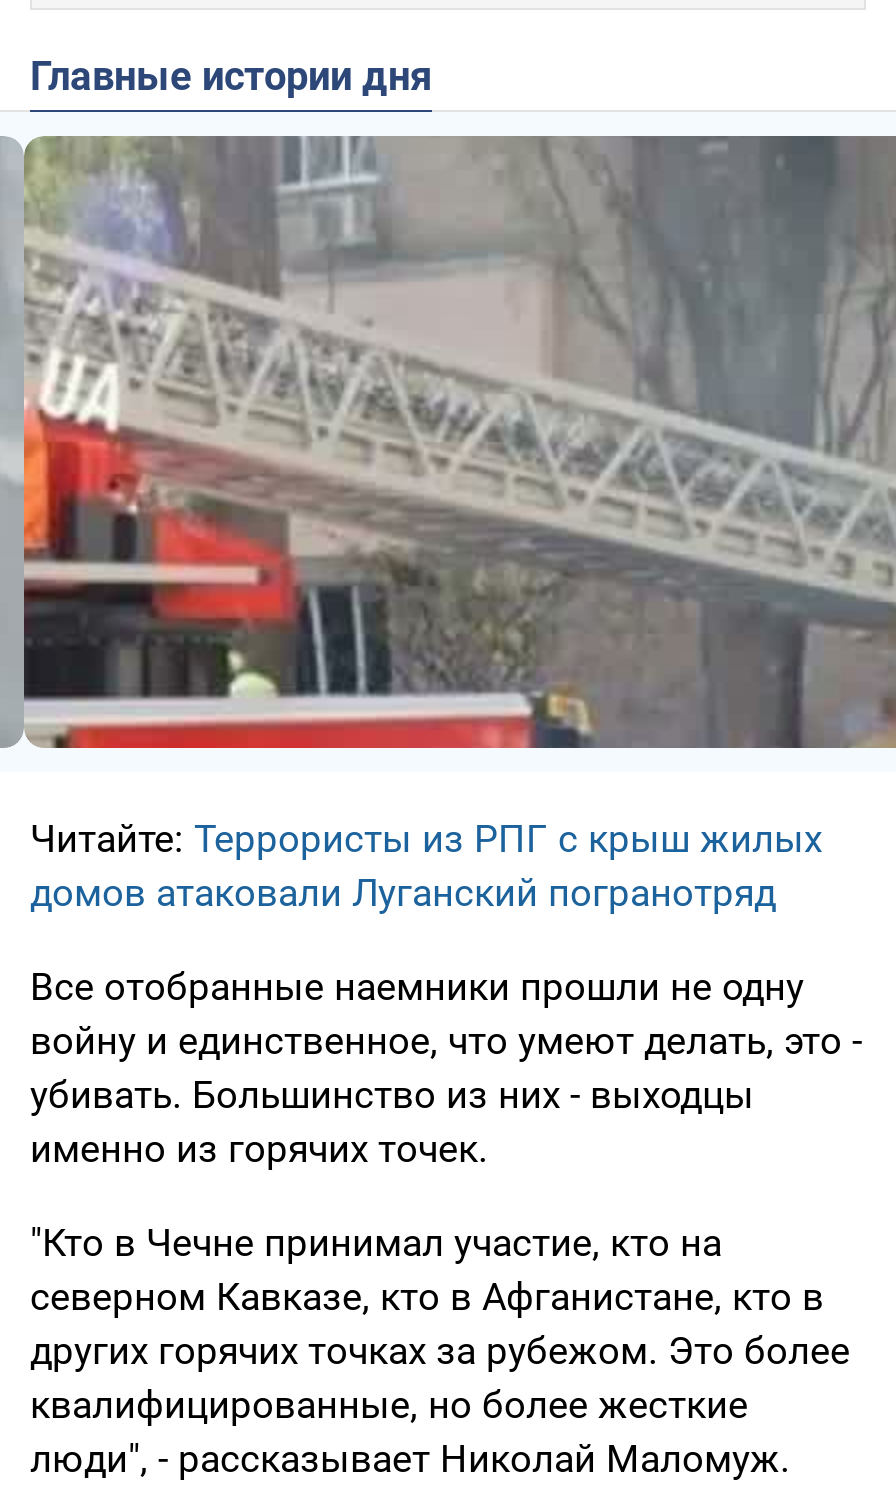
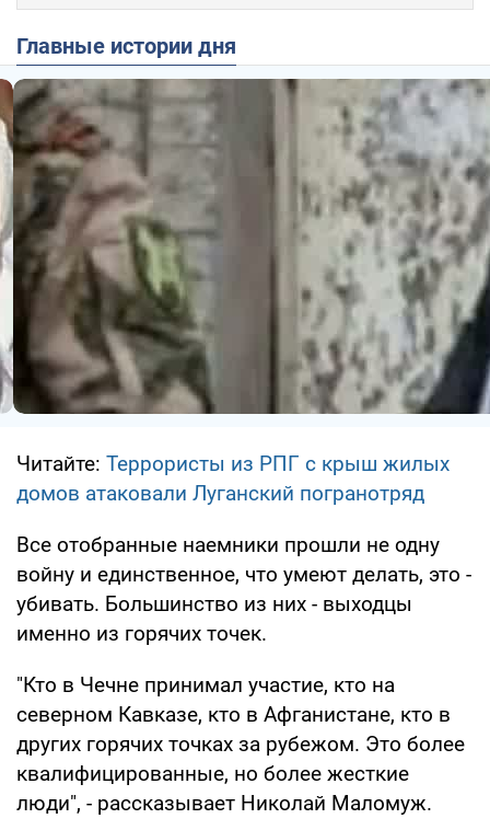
- [image]
+ [image]
